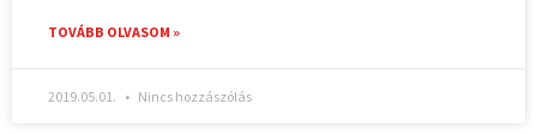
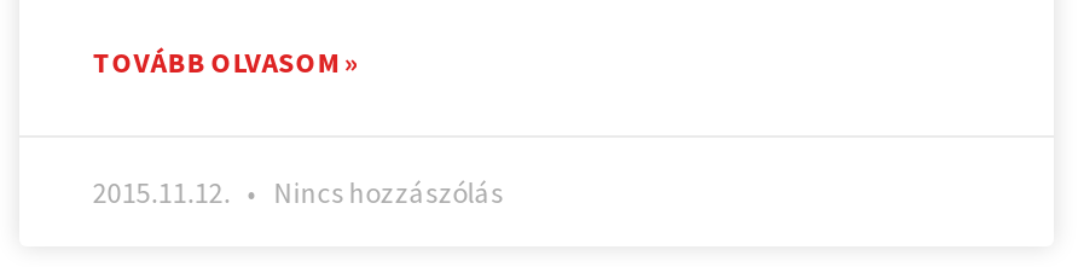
- 2019.05.01. Nincs hozzászólás
+ 2015.11.12. Nincs hozzászólás
